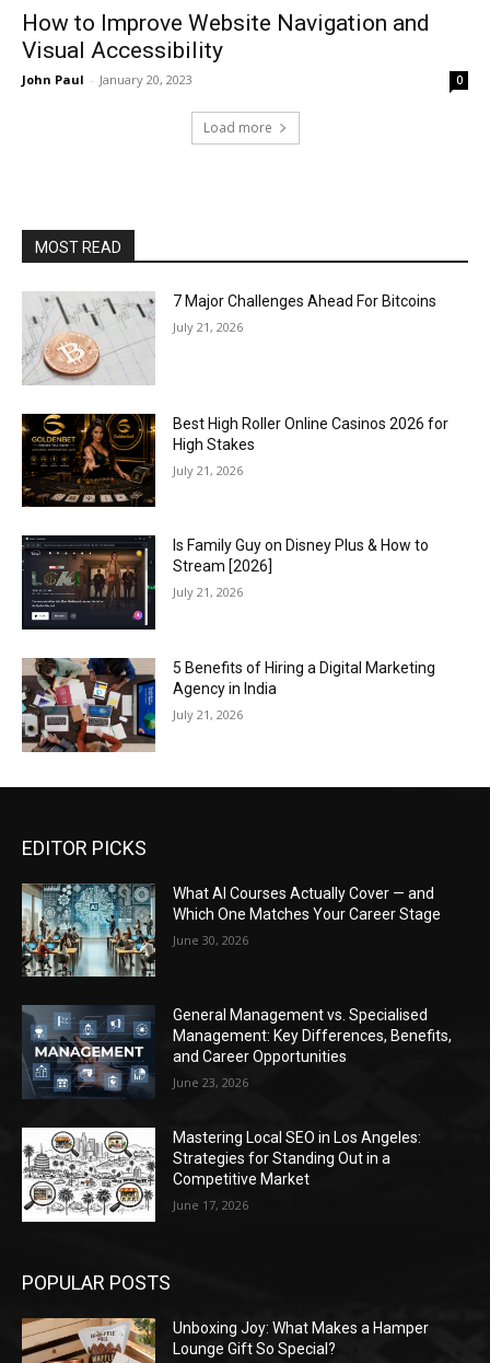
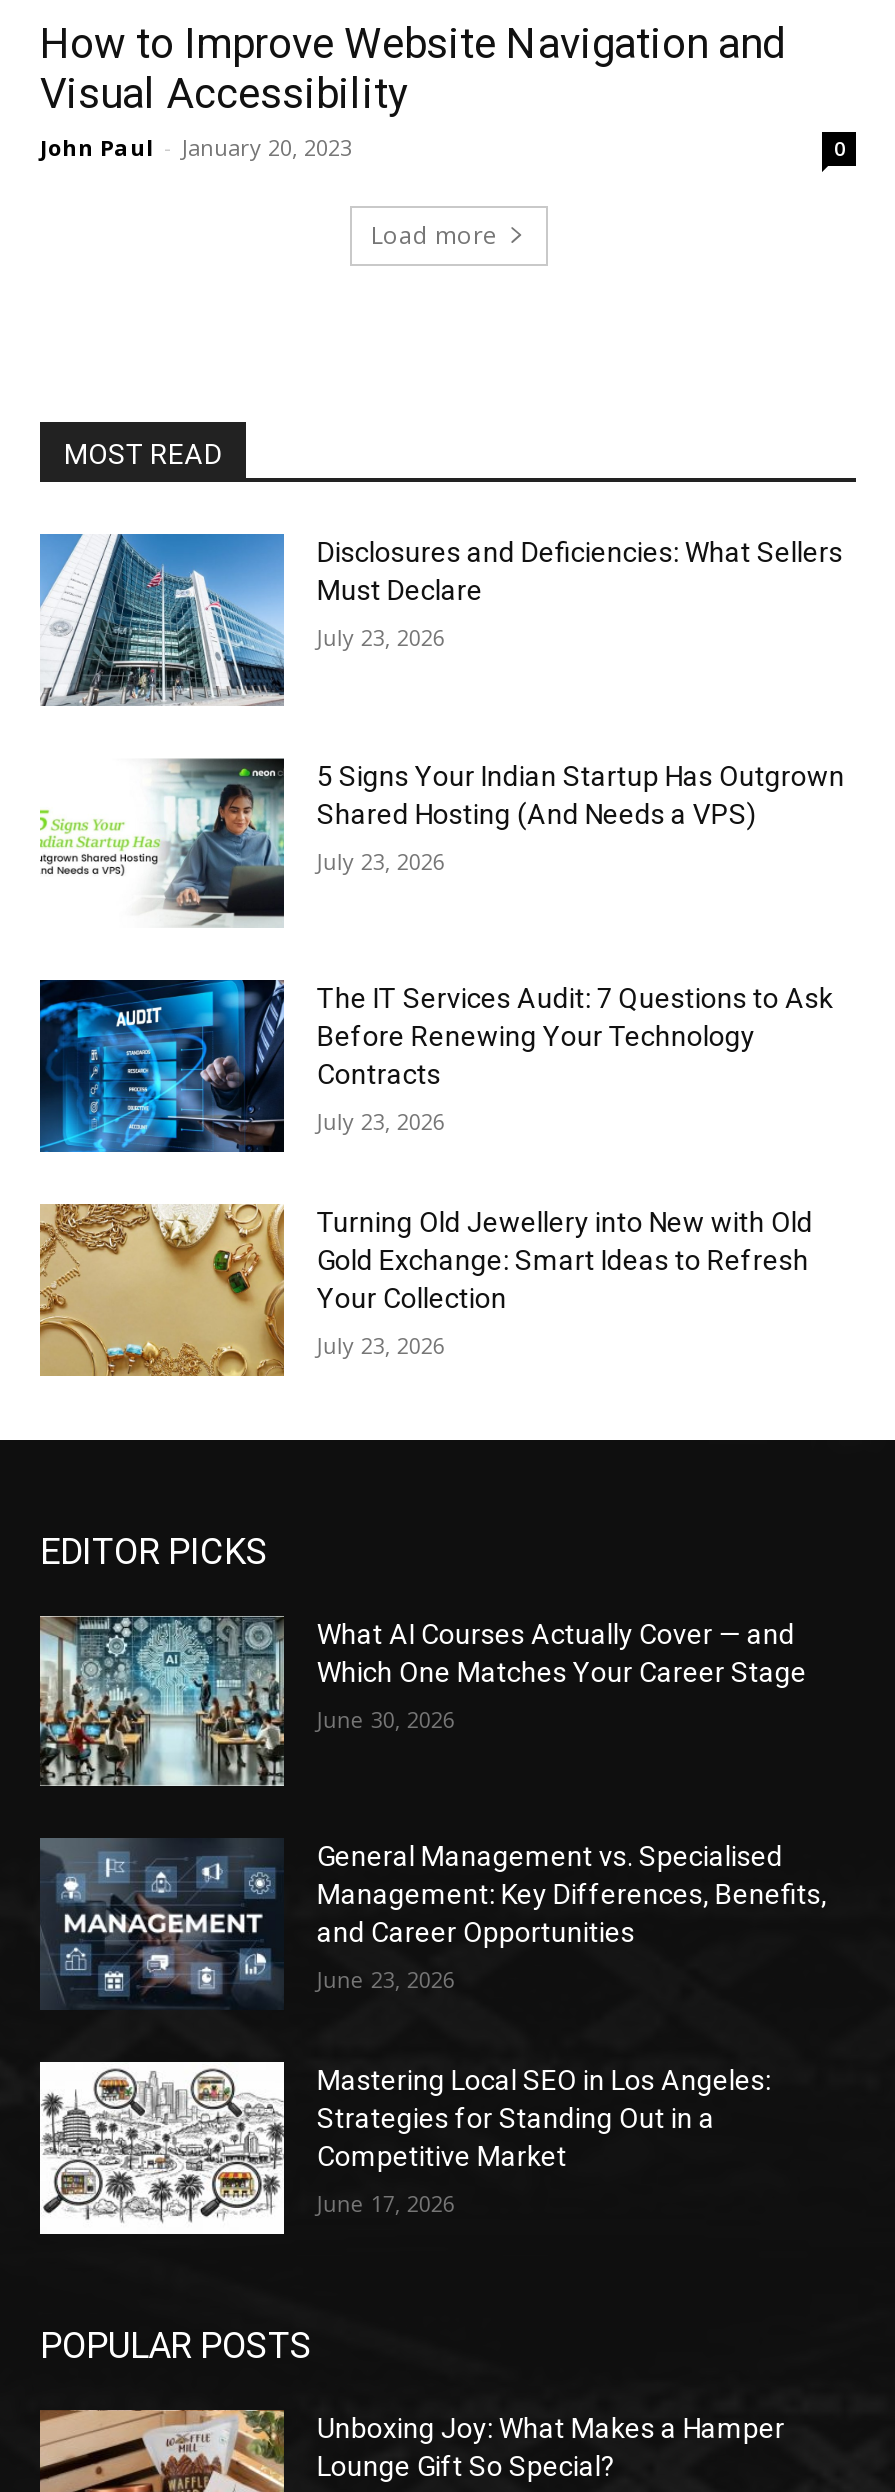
- [image]
- 7 Major Challenges Ahead For Bitcoins
+ [image]
+ Disclosures and Deficiencies: What Sellers
+ Must Declare

- July 21, 2026
+ July 23, 2026

- [image]
- Best High Roller Online Casinos 2026 for
- High Stakes
+ [image]
+ 5 Signs Your Indian Startup Has Outgrown
+ Shared Hosting (And Needs a VPS)

- July 21, 2026
+ July 23, 2026

- [image]
- Is Family Guy on Disney Plus & How to
- Stream [2026]
+ [image]
+ The IT Services Audit: 7 Questions to Ask
+ Before Renewing Your Technology
+ Contracts

- July 21, 2026
+ July 23, 2026

- [image]
- 5 Benefits of Hiring a Digital Marketing
- Agency in India
+ [image]
+ Turning Old Jewellery into New with Old
+ Gold Exchange: Smart Ideas to Refresh
+ Your Collection

- July 21, 2026
+ July 23, 2026
